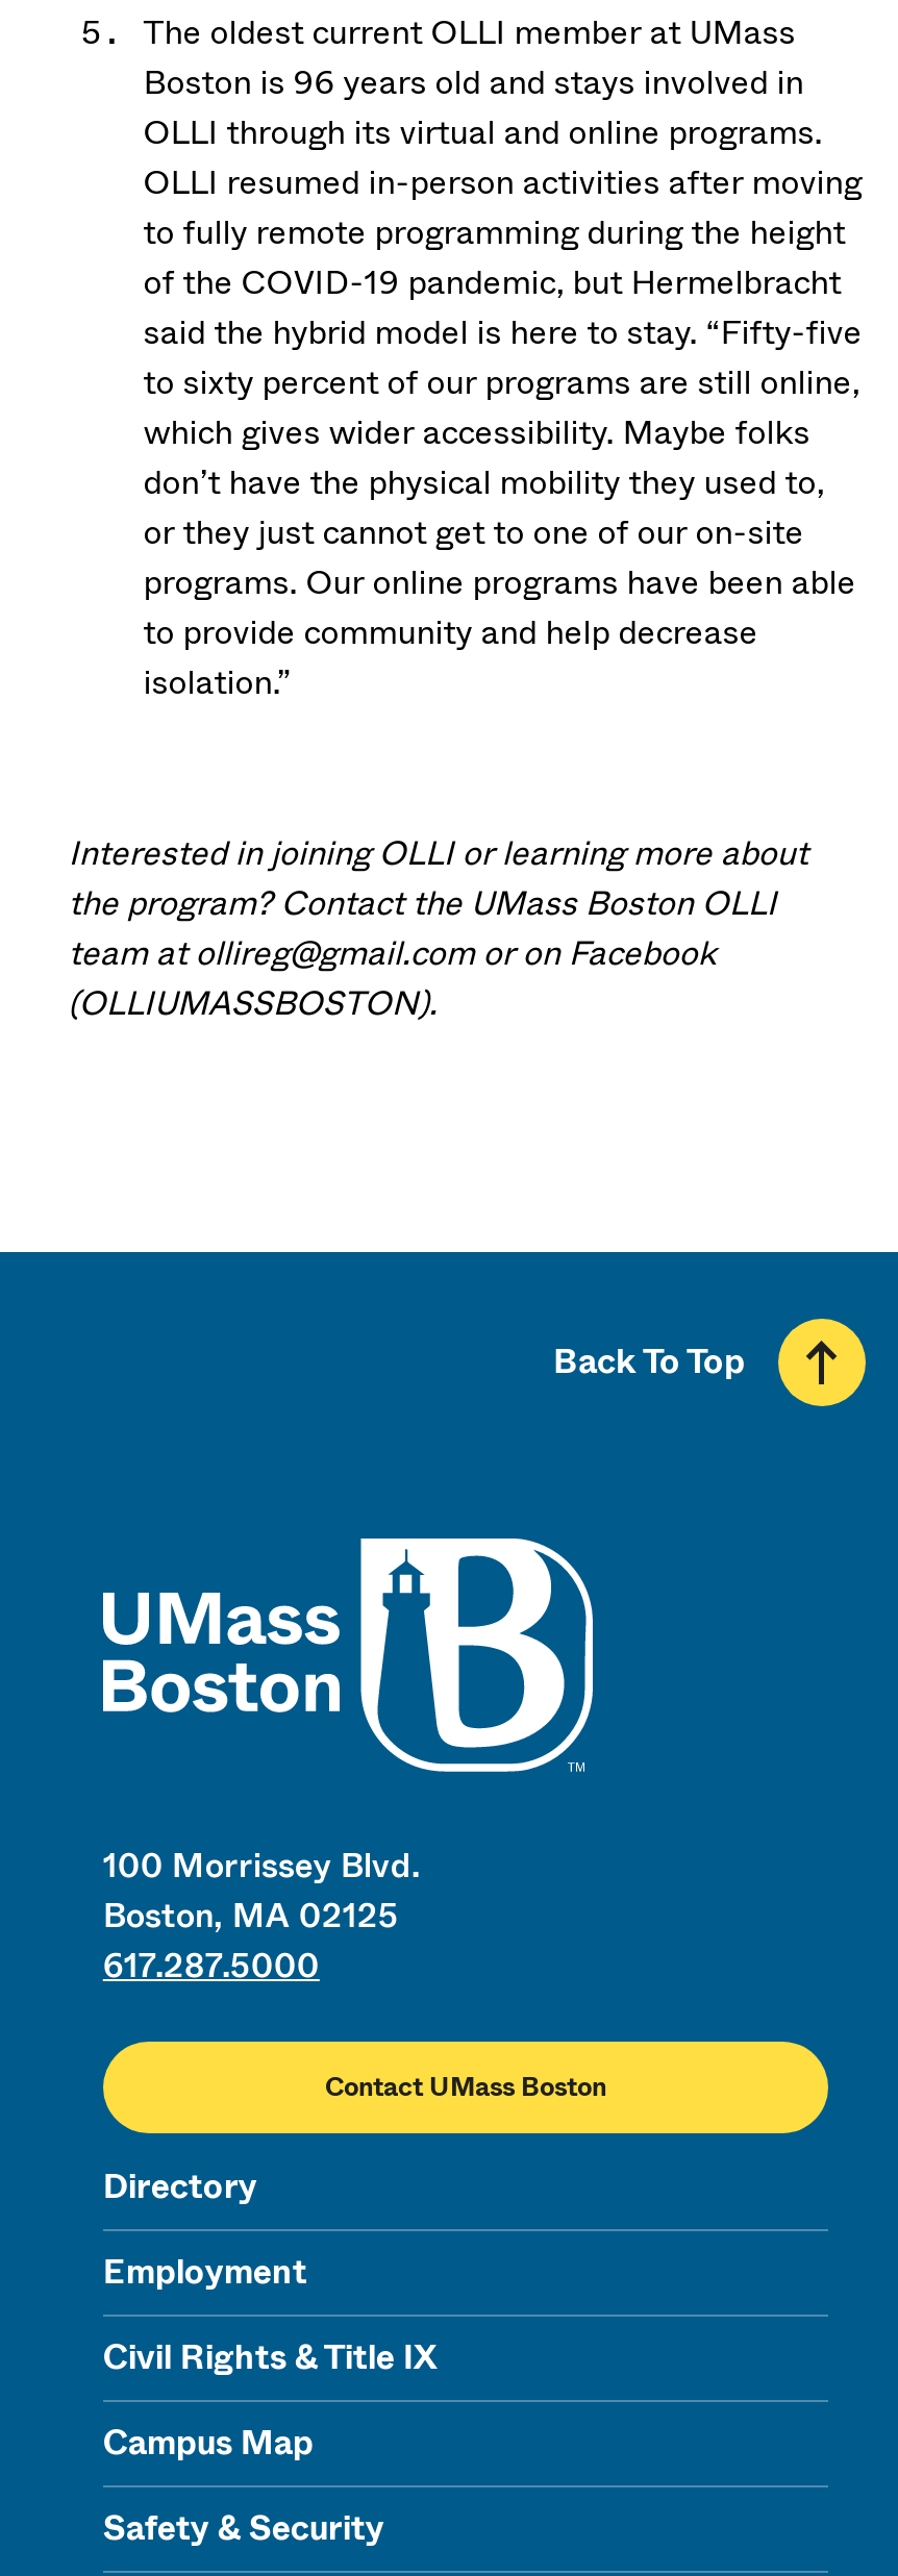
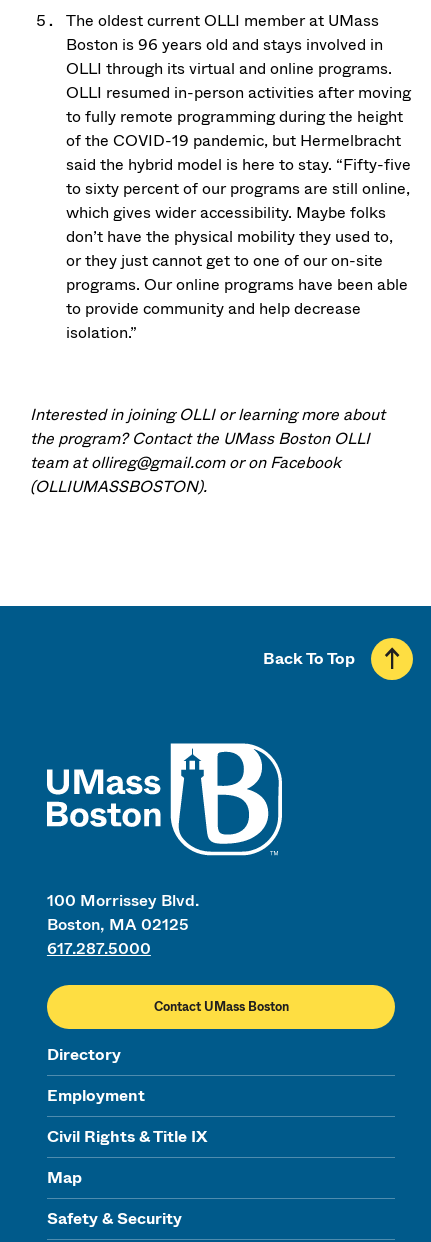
- Campus Map
+ Map
